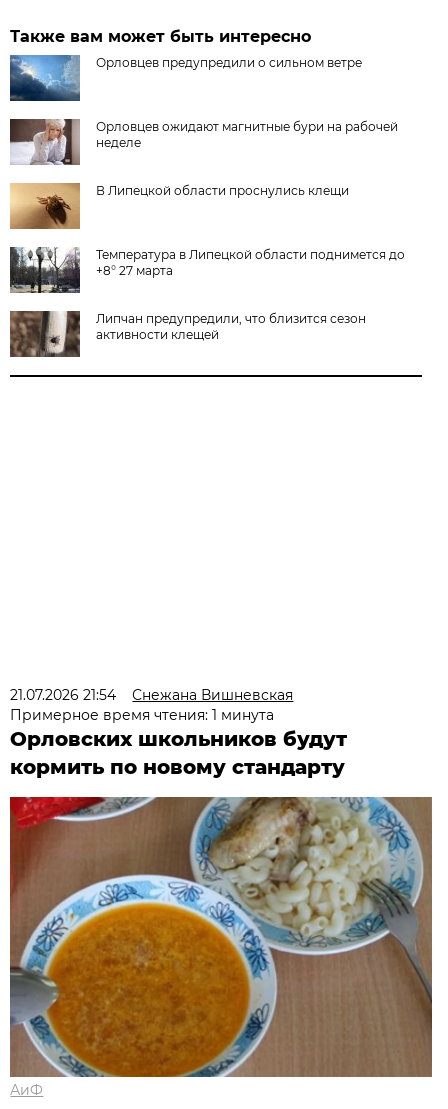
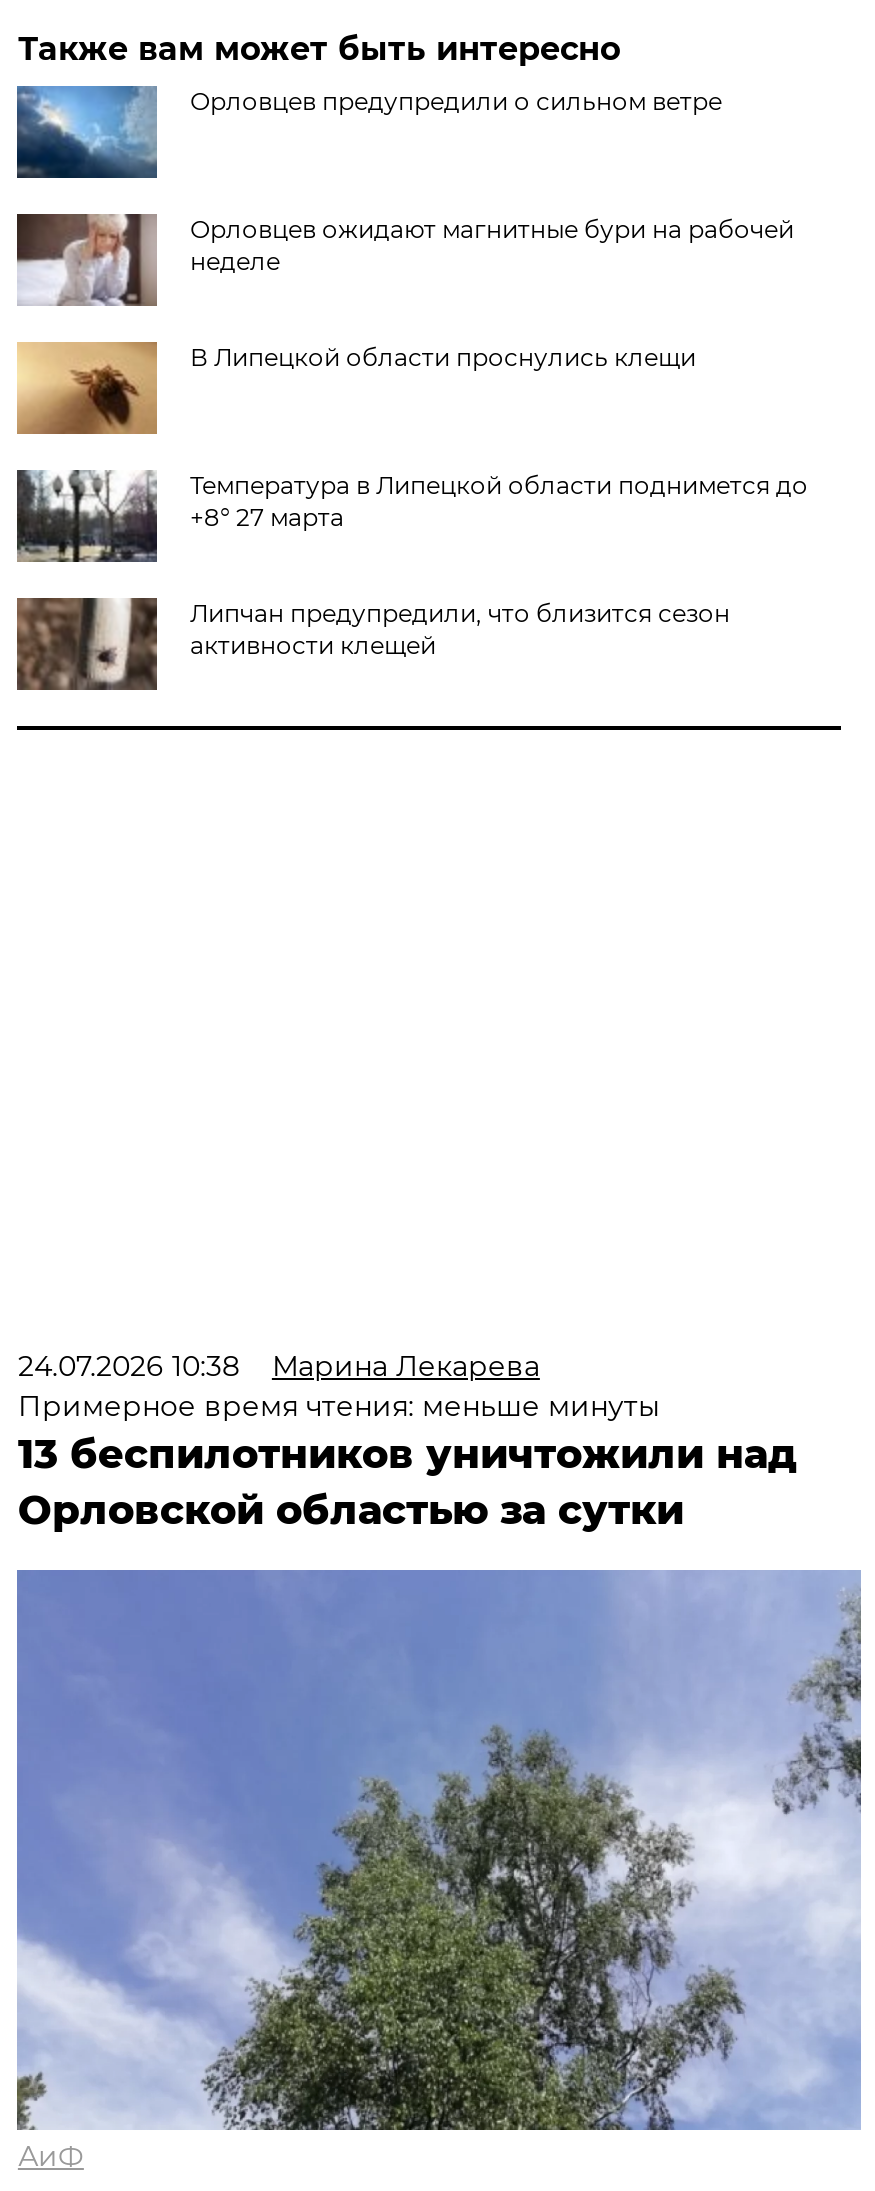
- 21.07.2026 21:54
- Снежана Вишневская
- Примерное время чтения: 1 минута
- Орловских школьников будут
- кормить по новому стандарту
+ 24.07.2026 10:38
+ Марина Лекарева
+ Примерное время чтения: меньше минуты
+ 13 беспилотников уничтожили над
+ Орловской областью за сутки

- [image]
+ [image]
